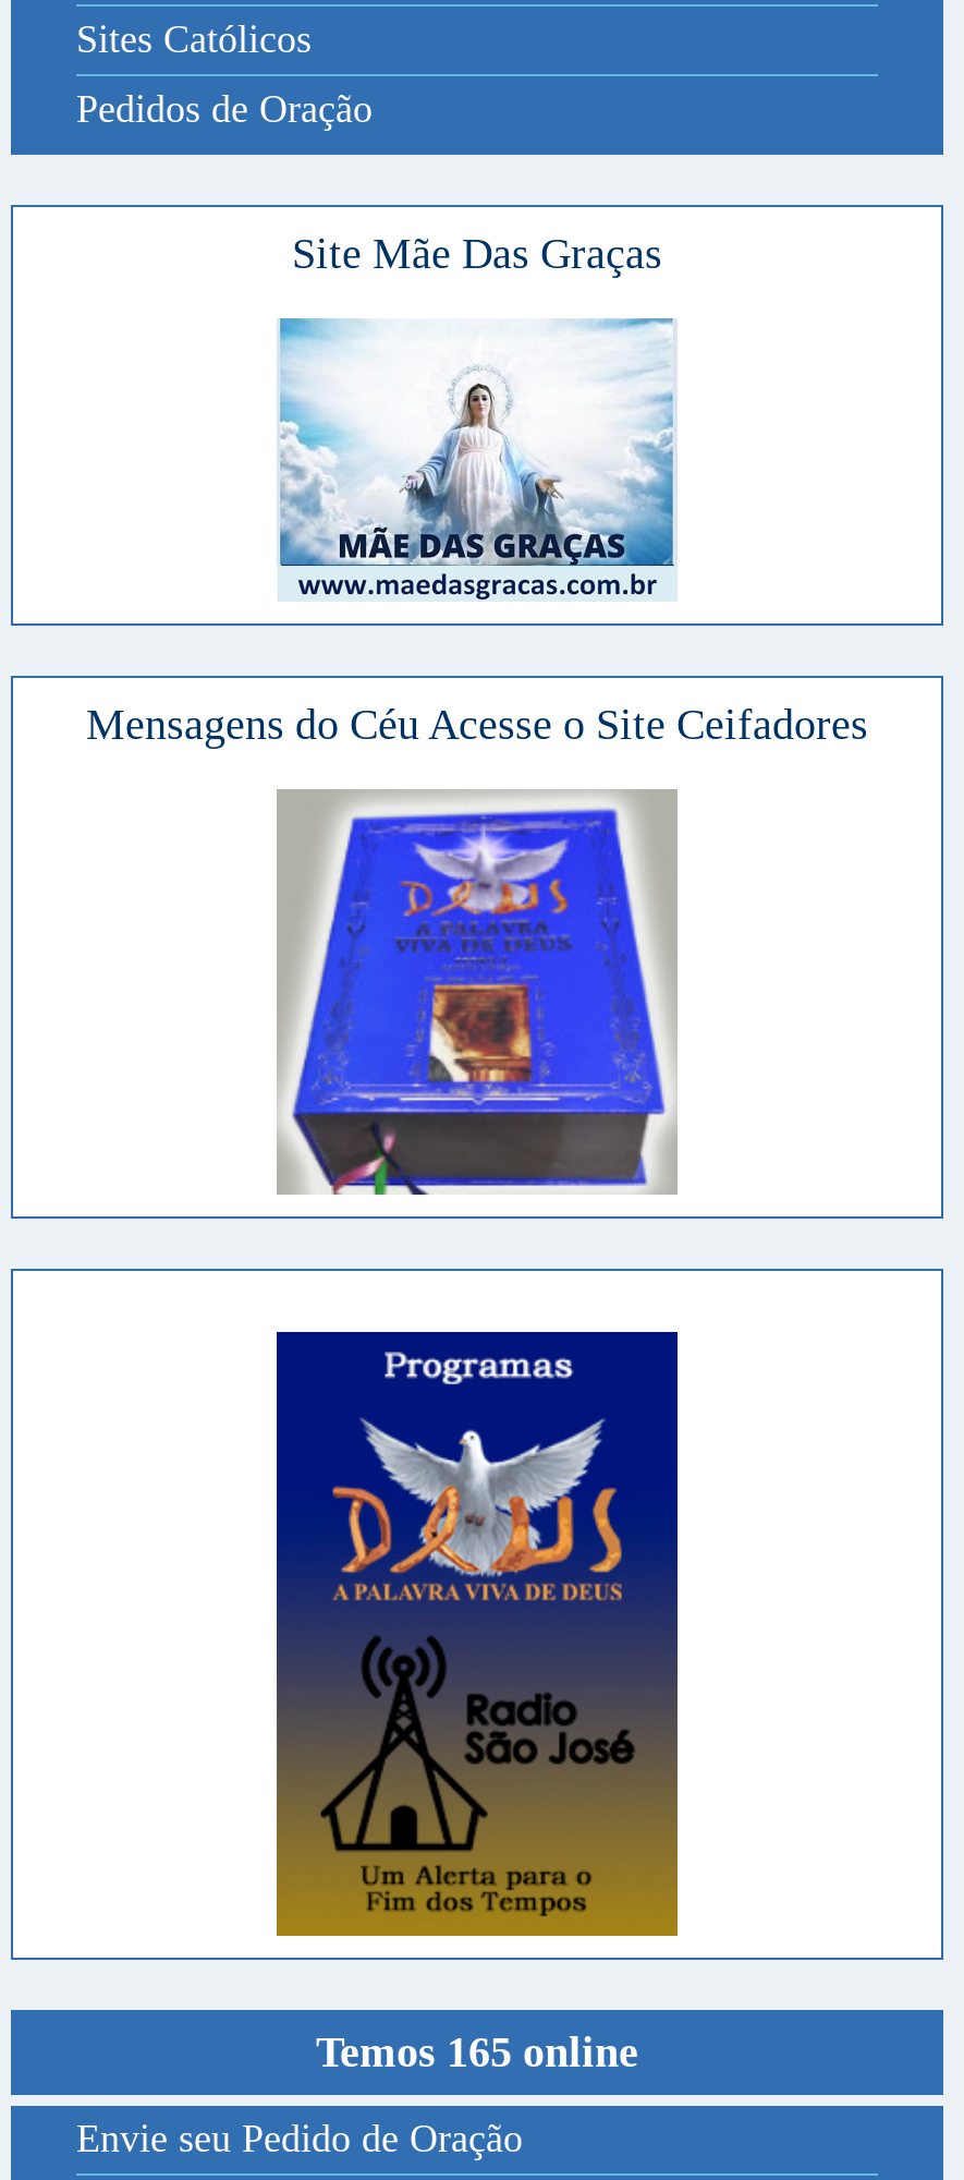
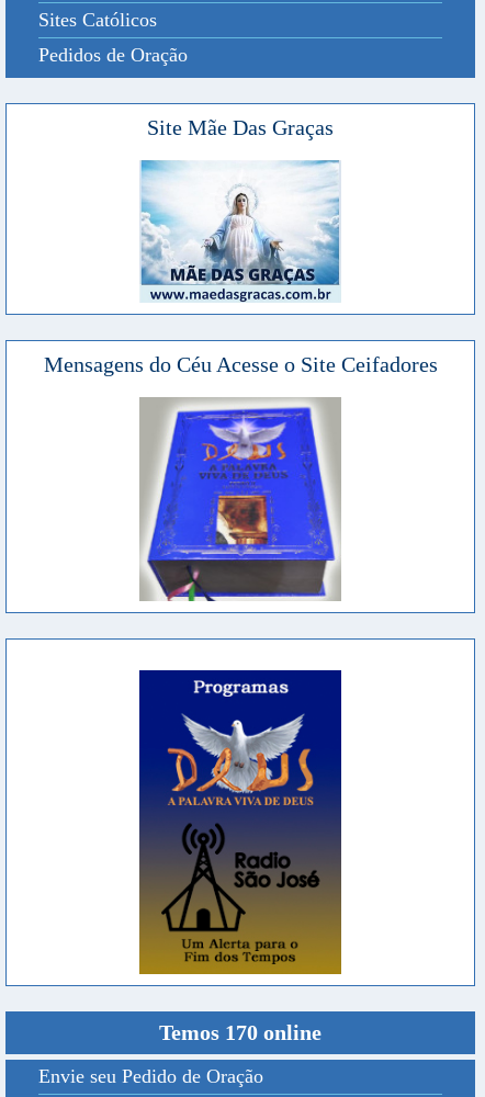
- Temos 165 online
+ Temos 170 online
